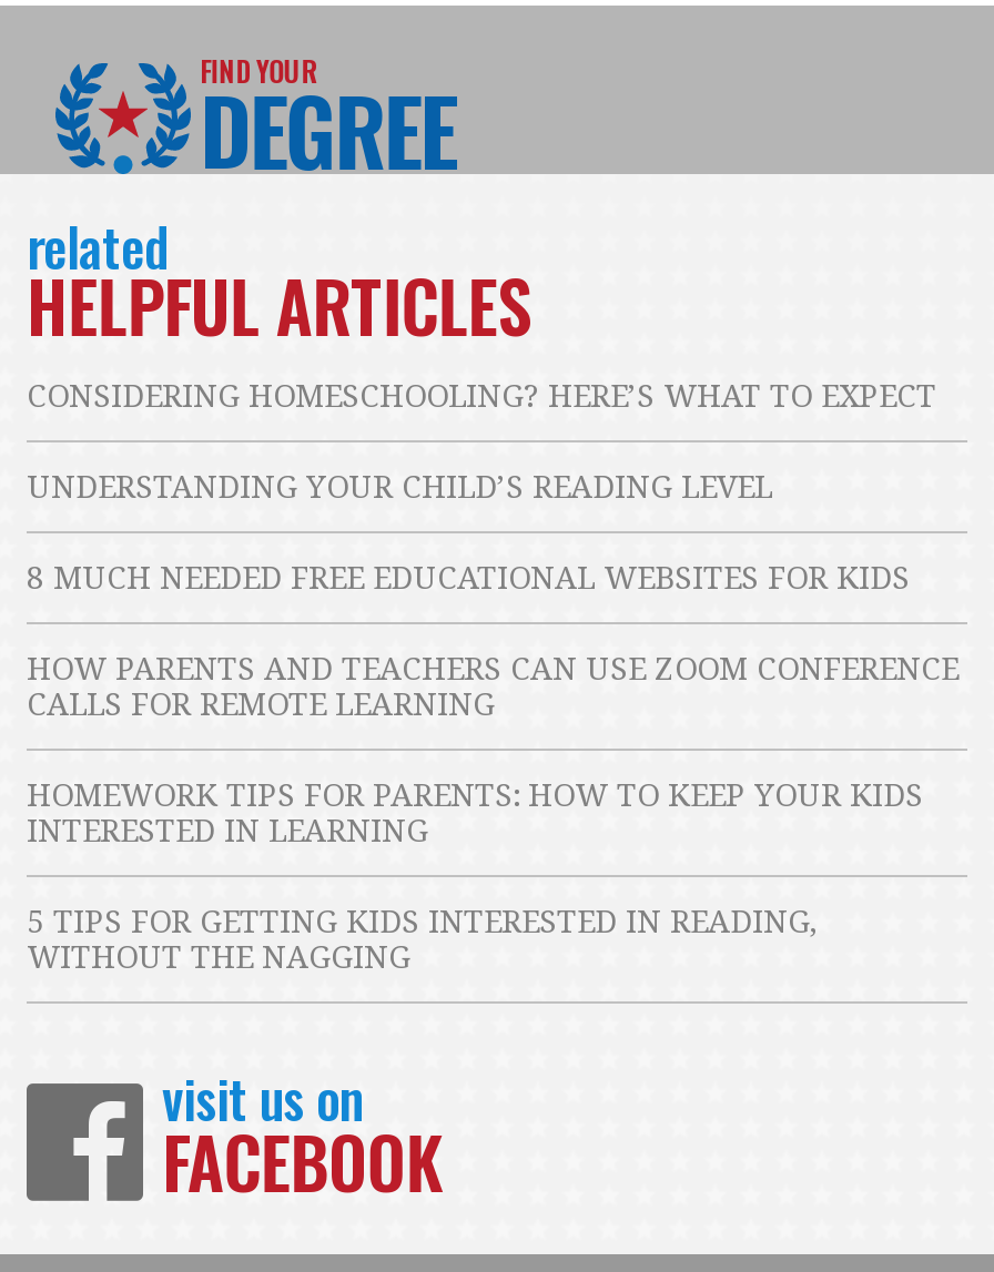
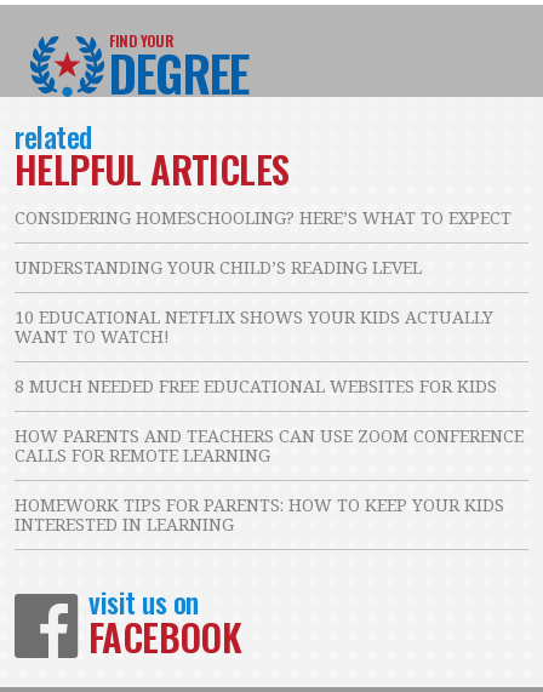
+ 10 EDUCATIONAL NETFLIX SHOWS YOUR KIDS ACTUALLY
+ WANT TO WATCH!

moved down: 8 MUCH NEEDED FREE EDUCATIONAL WEBSITES FOR KIDS | HOW PARENTS AND TEACHERS CAN USE ZOOM CONFERENCE | CALLS FOR REMOTE LEARNING | HOMEWORK TIPS FOR PARENTS: HOW TO KEEP YOUR KIDS | INTERESTED IN LEARNING

- 5 TIPS FOR GETTING KIDS INTERESTED IN READING,
- WITHOUT THE NAGGING
